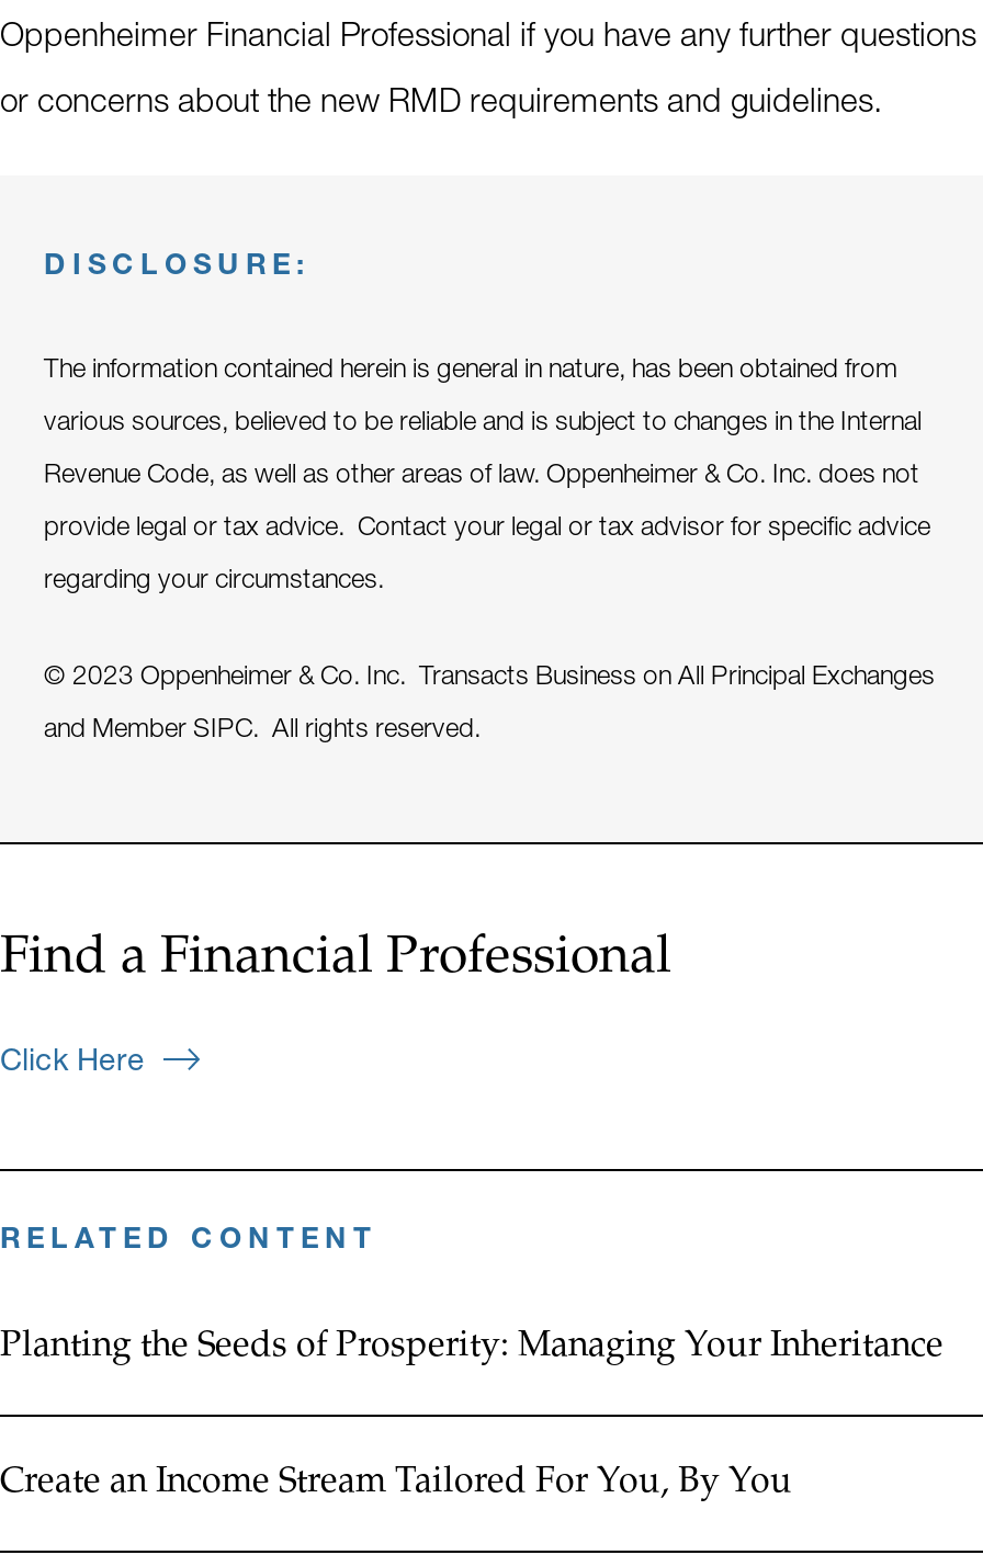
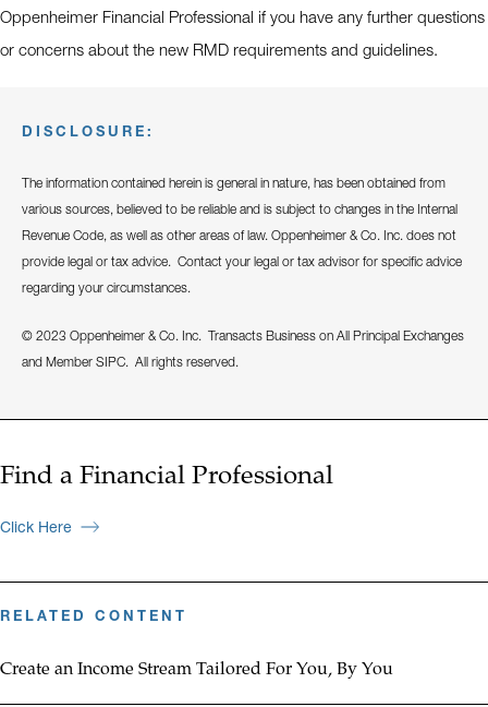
- Planting the Seeds of Prosperity: Managing Your Inheritance
